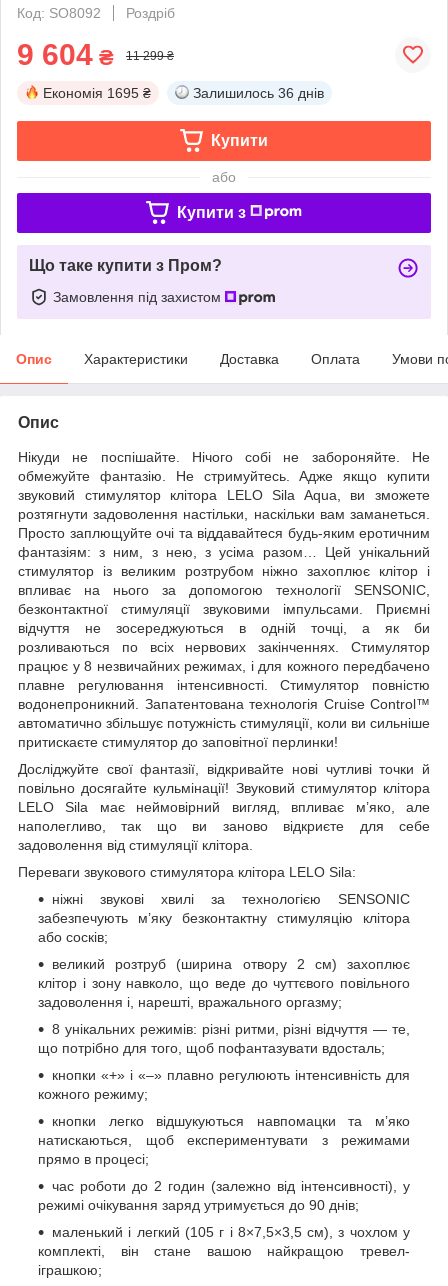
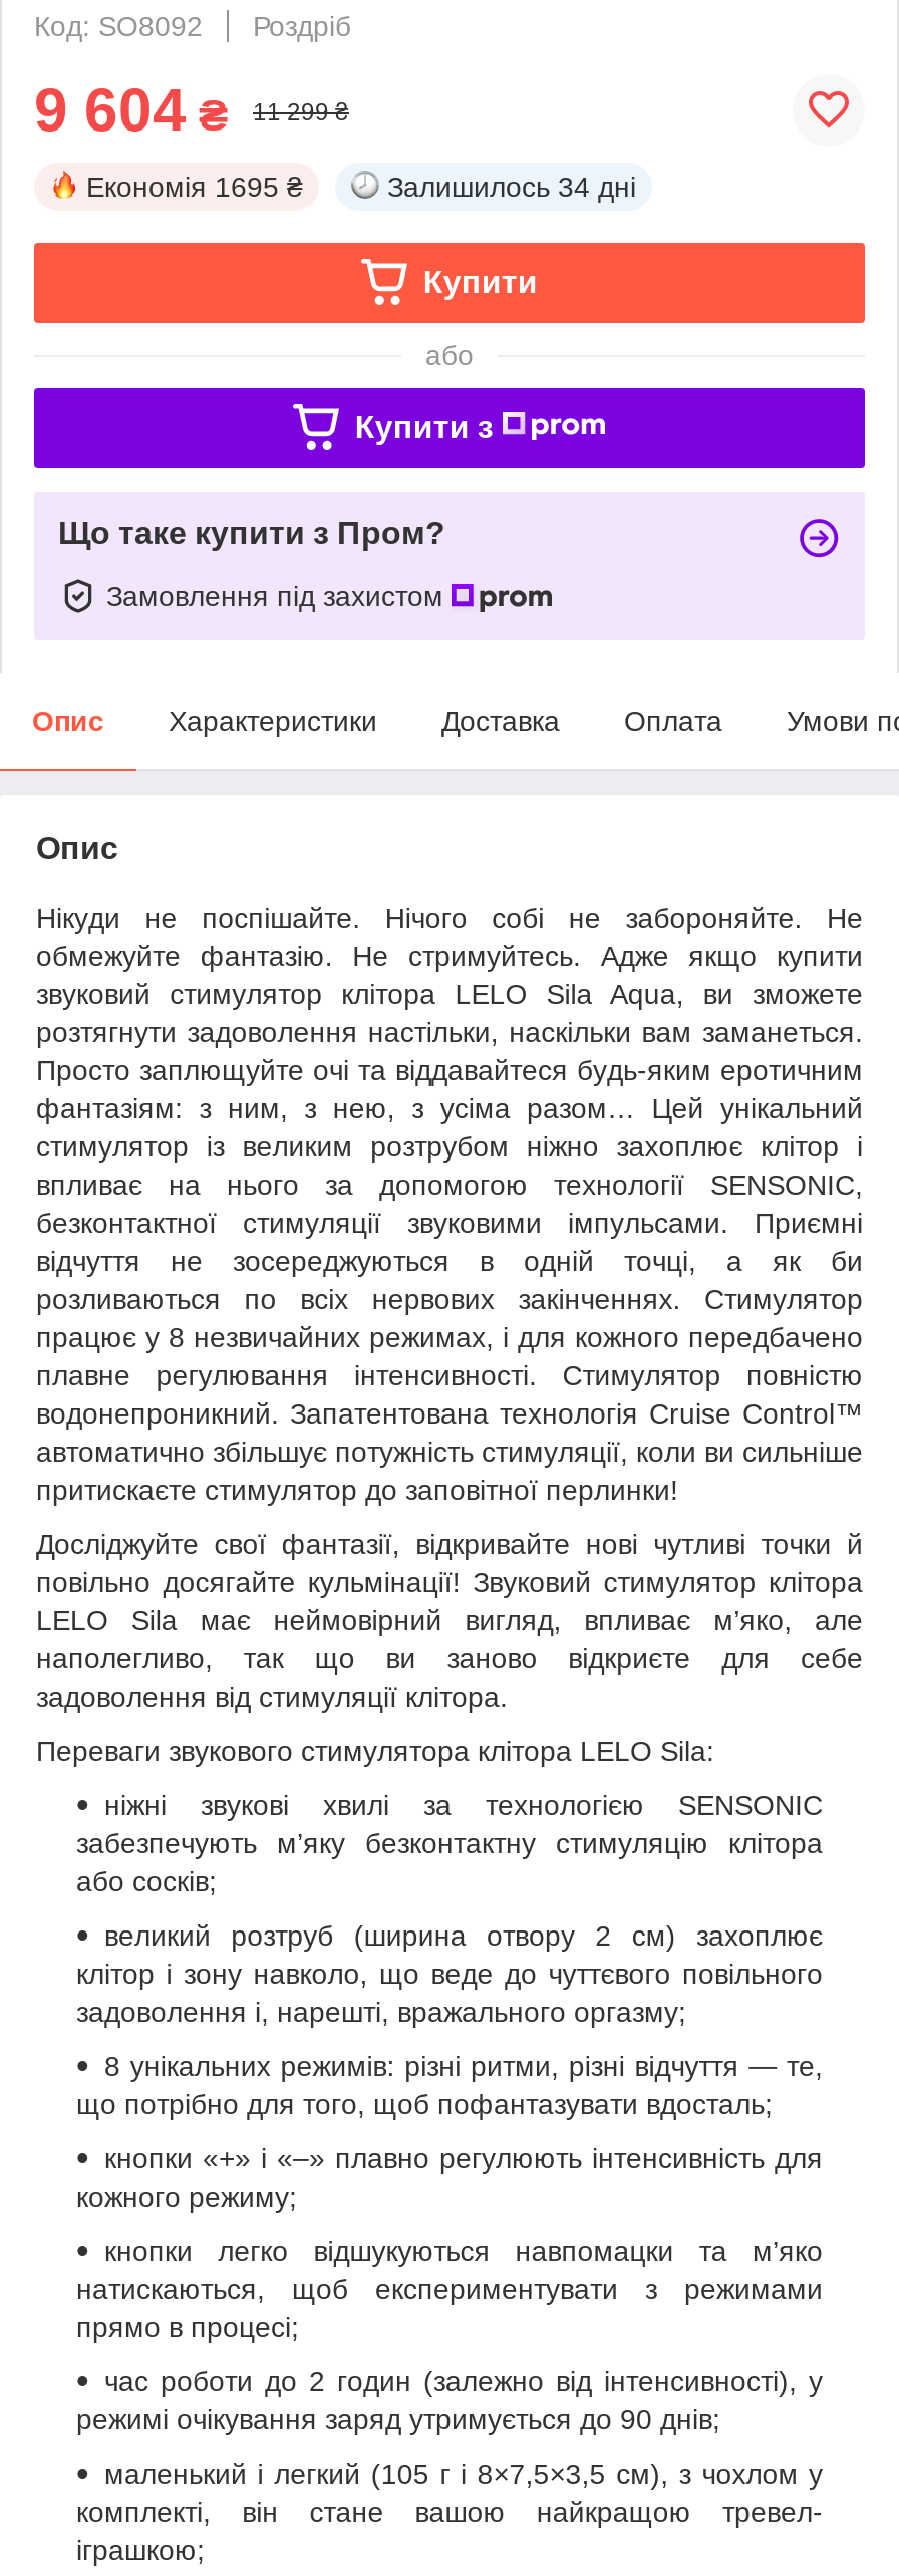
- Залишилось 36 днів
+ Залишилось 34 дні
